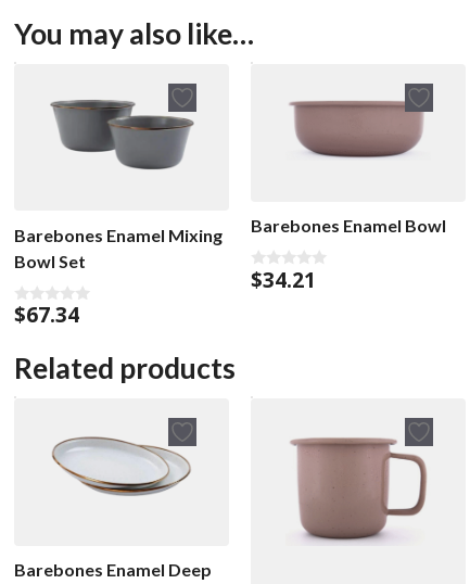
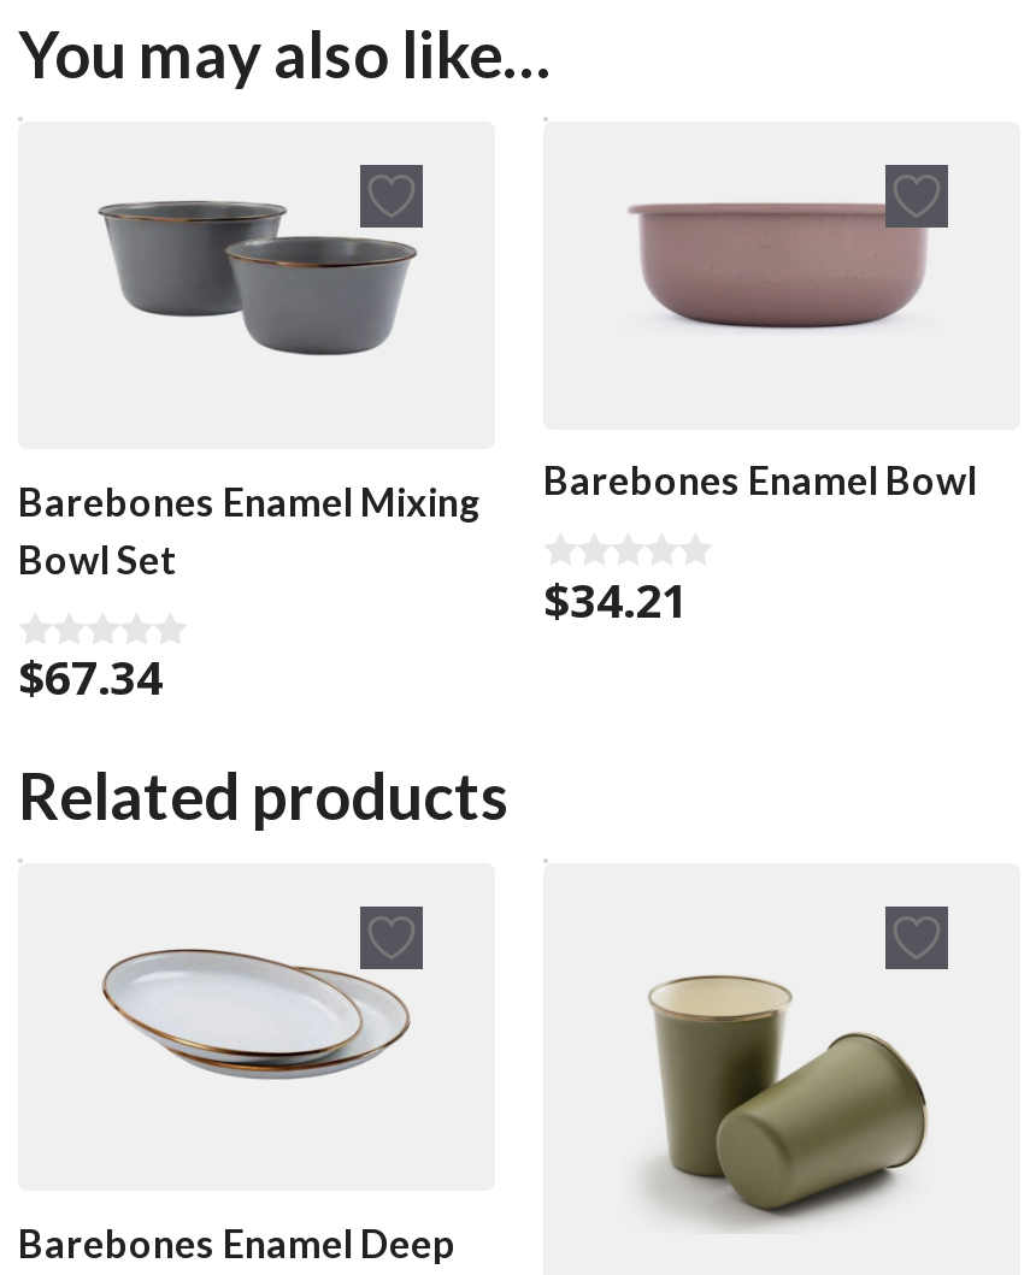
- [image]
+ [image]
